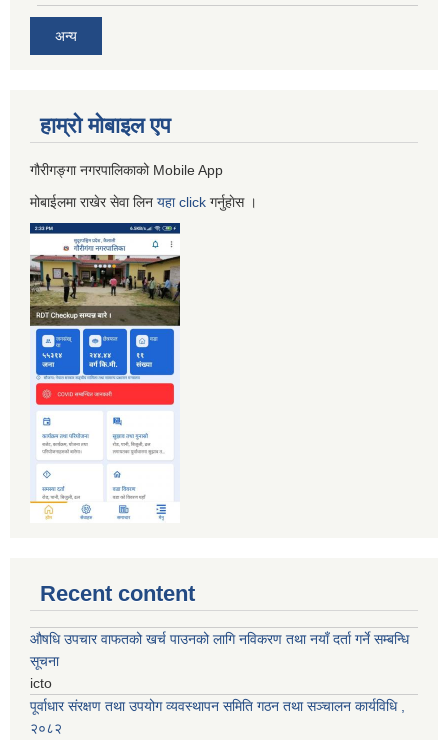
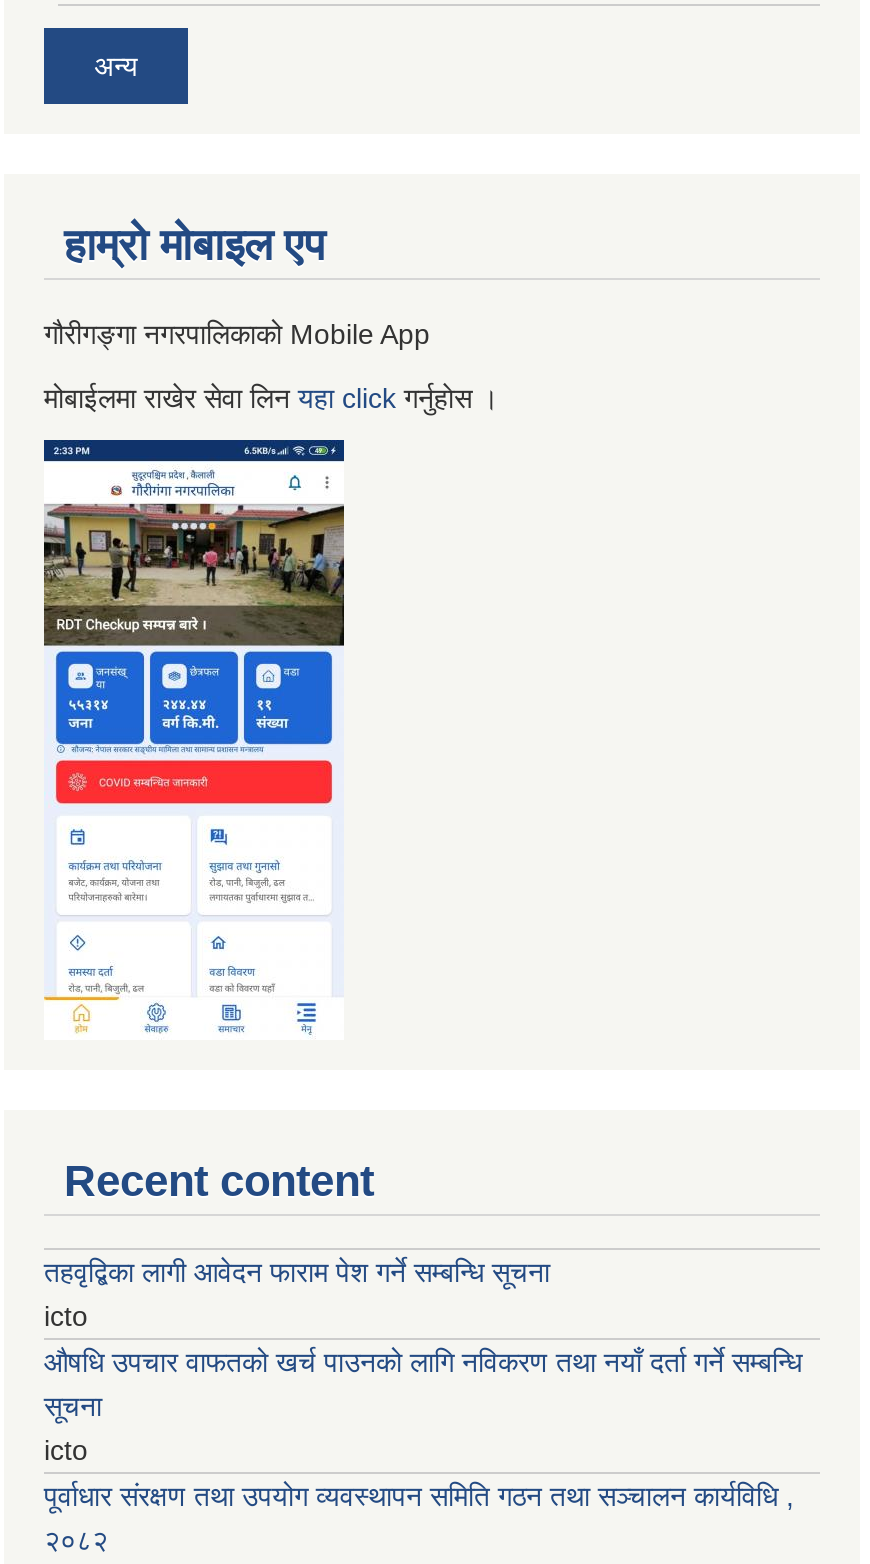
+ तहवृद्बिका लागी आवेदन फाराम पेश गर्ने सम्बन्धि सूचना
+ icto
